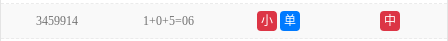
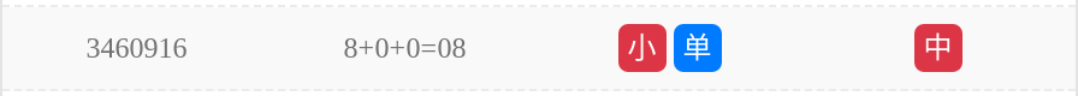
- 3459914
+ 3460916

- 1+0+5=06
+ 8+0+0=08
